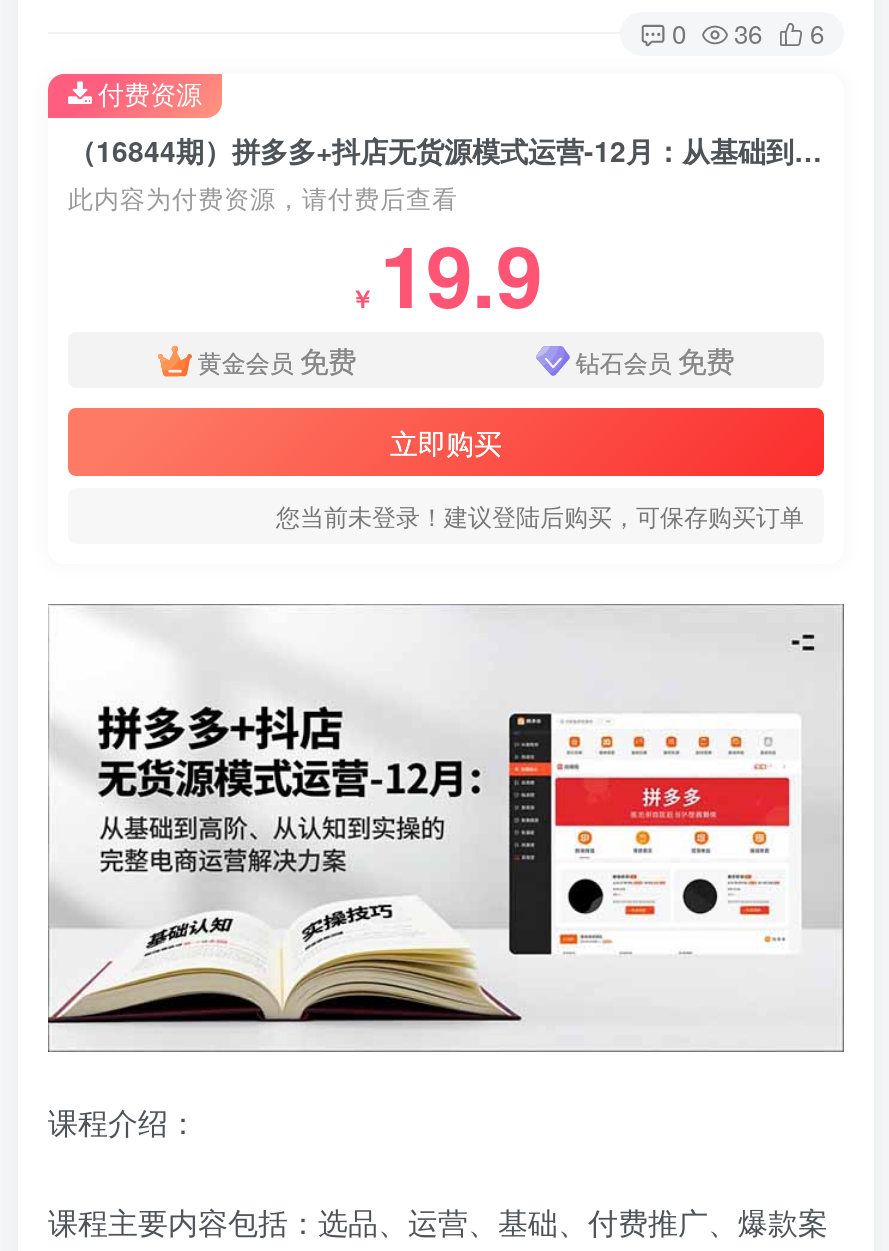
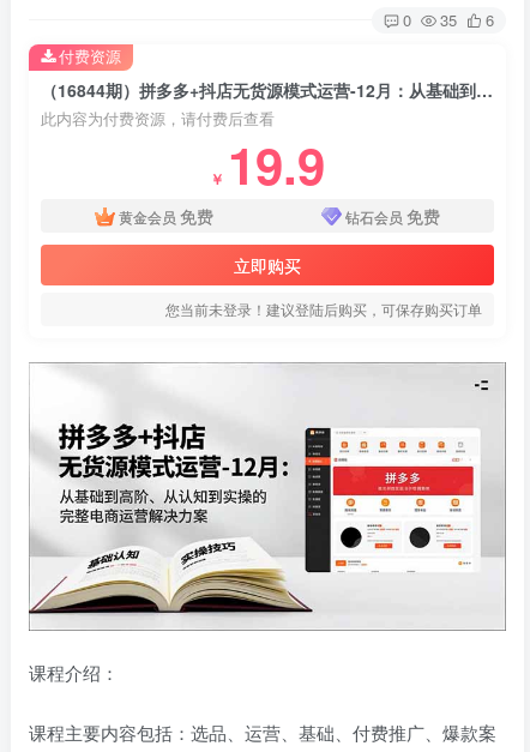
- 0 36 6
+ 0 35 6
